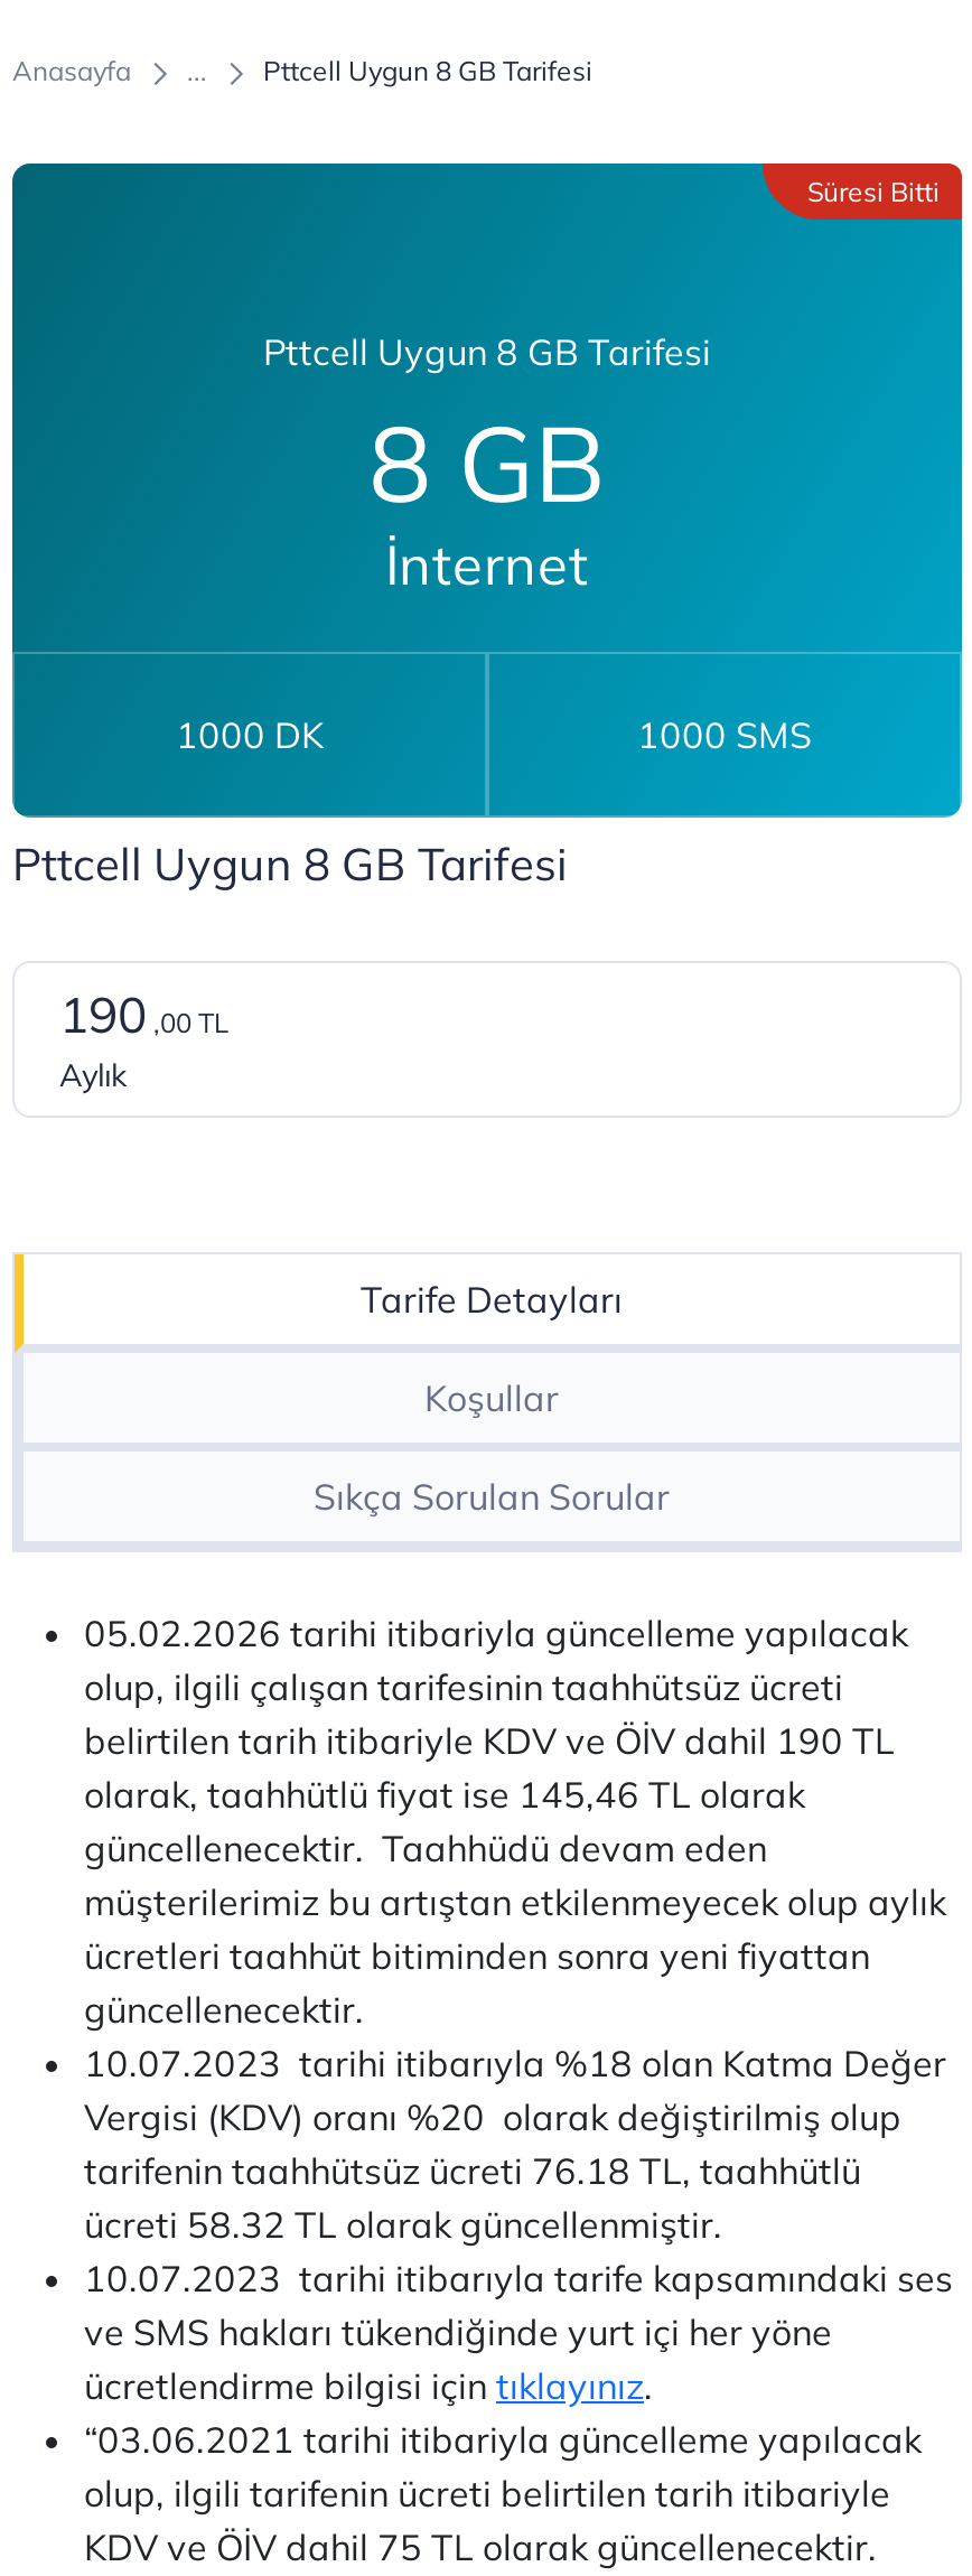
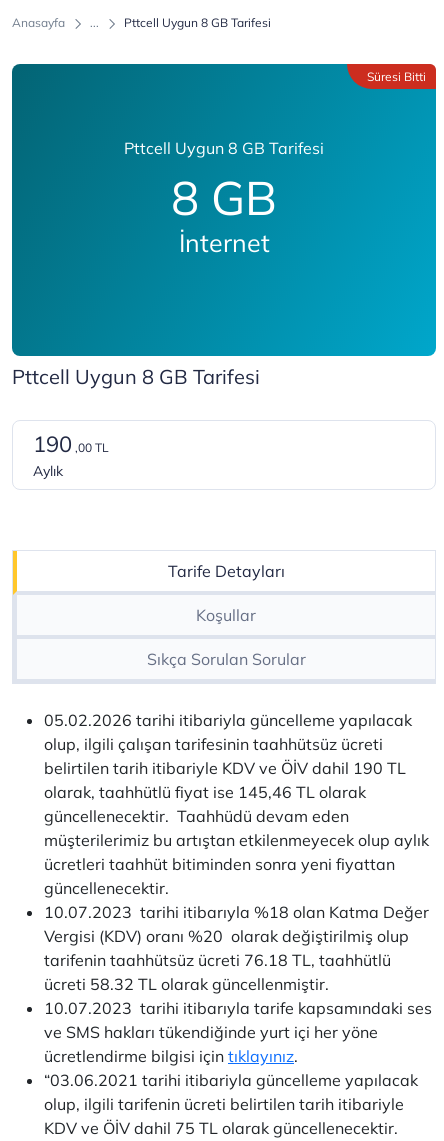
- 1000 DK
- 1000 SMS
